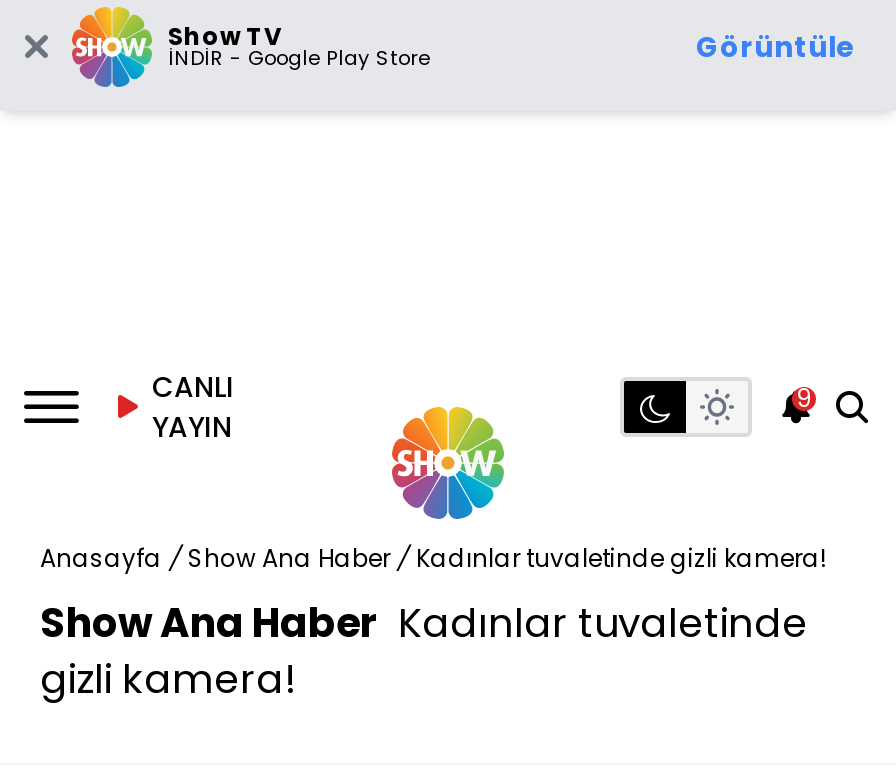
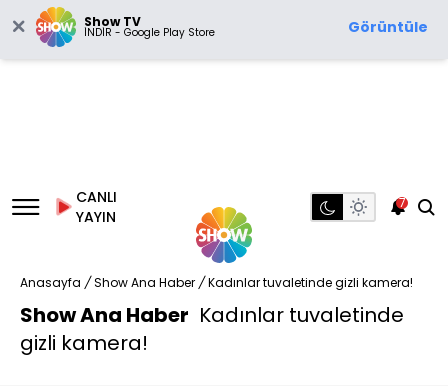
- 9
+ 7
